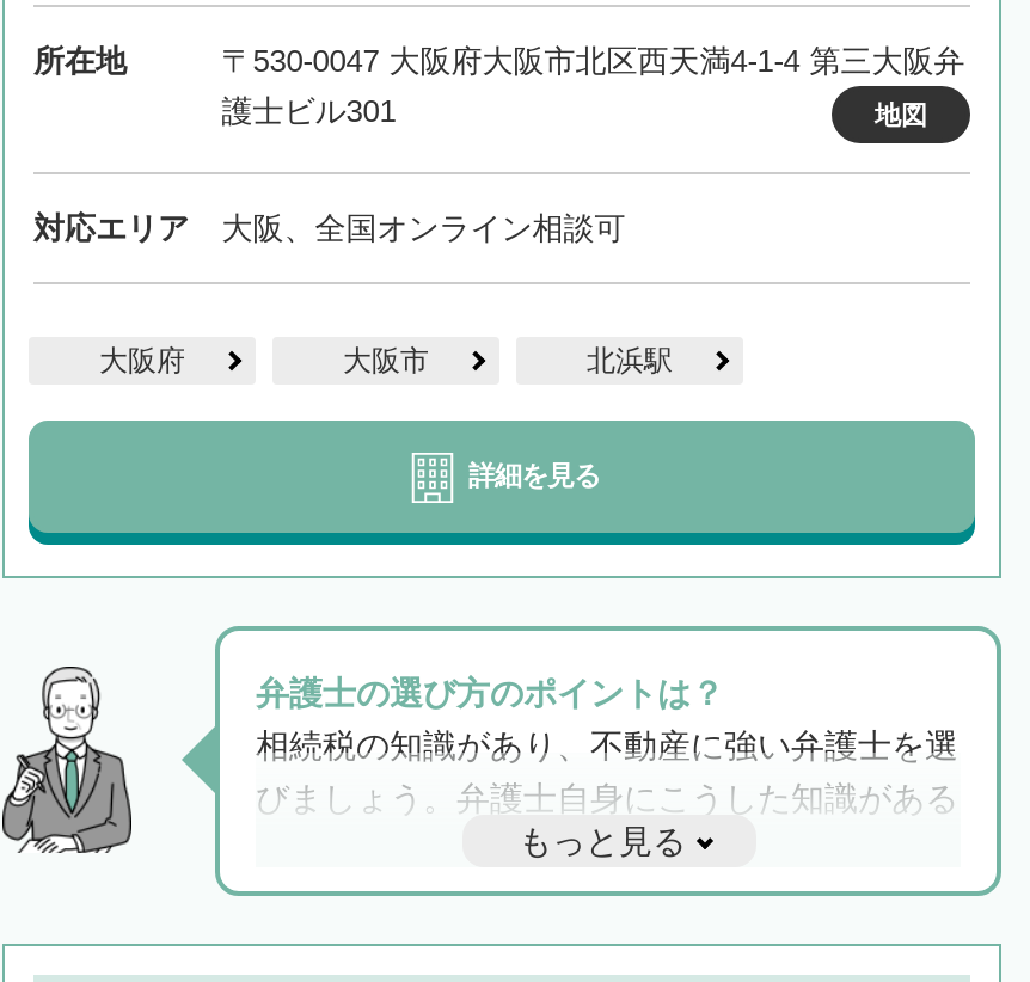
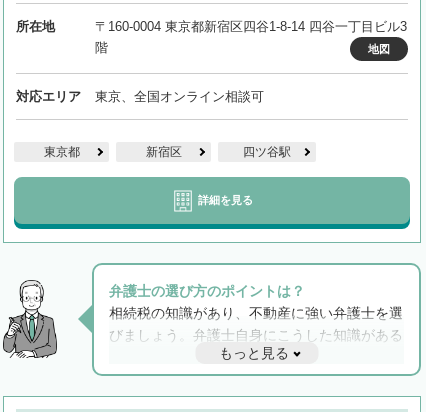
- 〒530-0047 大阪府大阪市北区西天満4-1-4 第三大阪弁
- 護士ビル301
+ 〒160-0004 東京都新宿区四谷1-8-14 四谷一丁目ビル3
+ 階

- 大阪、全国オンライン相談可
+ 東京、全国オンライン相談可

- 大阪府
- 大阪市
- 北浜駅
+ 東京都
+ 新宿区
+ 四ツ谷駅
